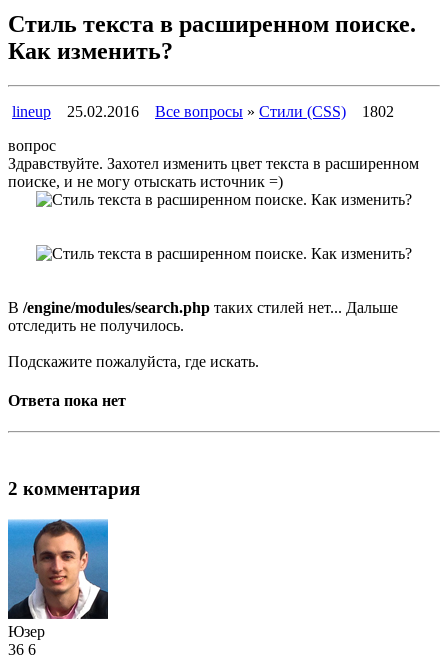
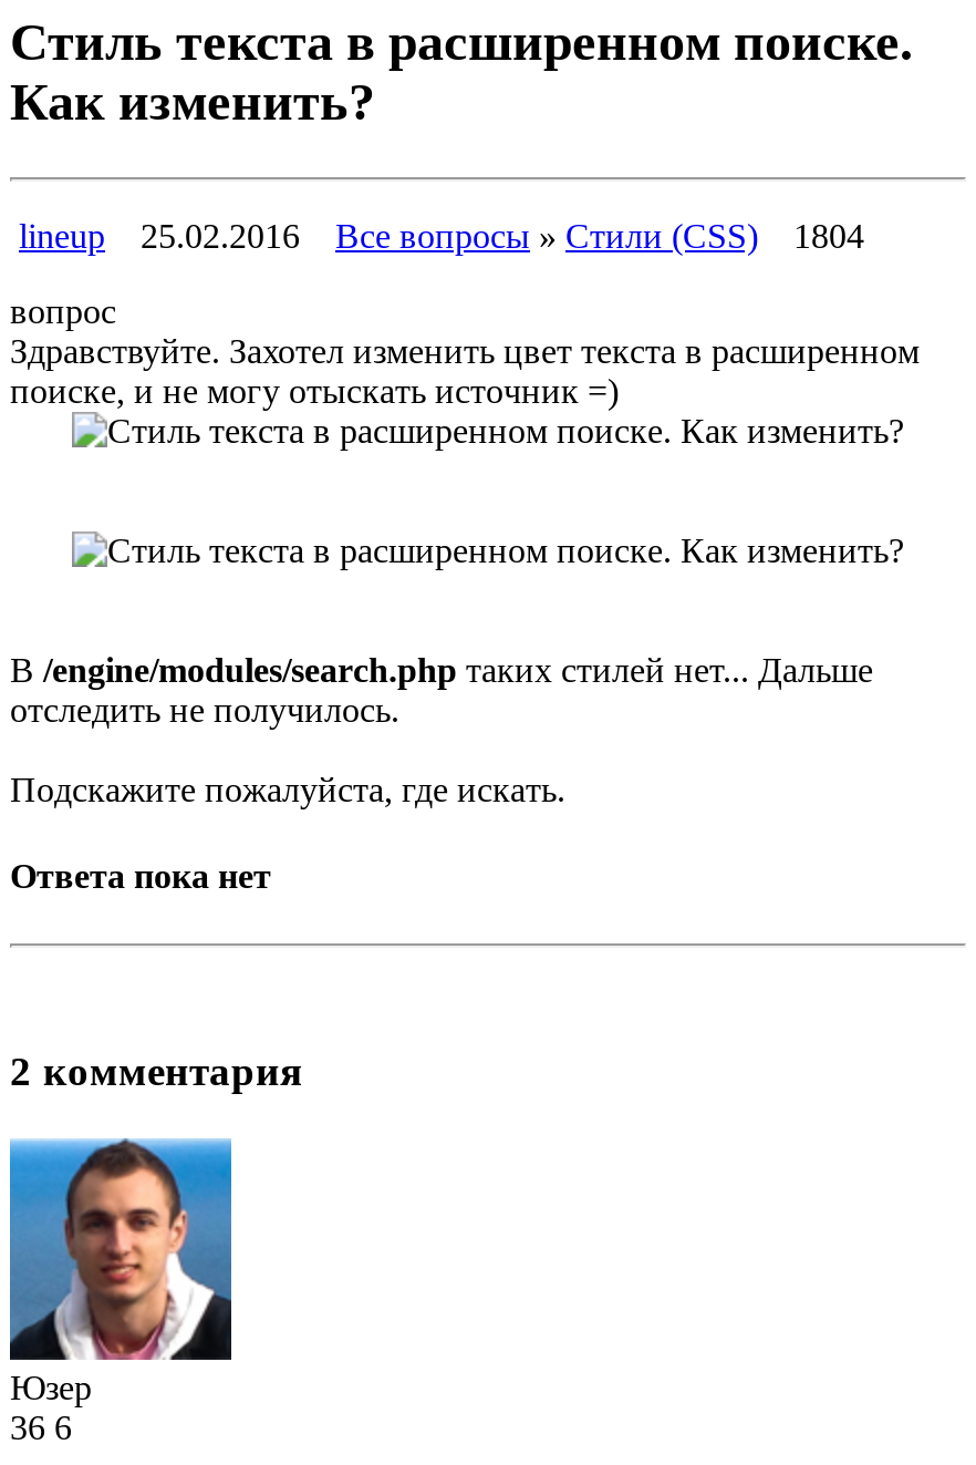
- lineup 25.02.2016 Все вопросы» Стили (CSS) 1802
+ lineup 25.02.2016 Все вопросы» Стили (CSS) 1804
